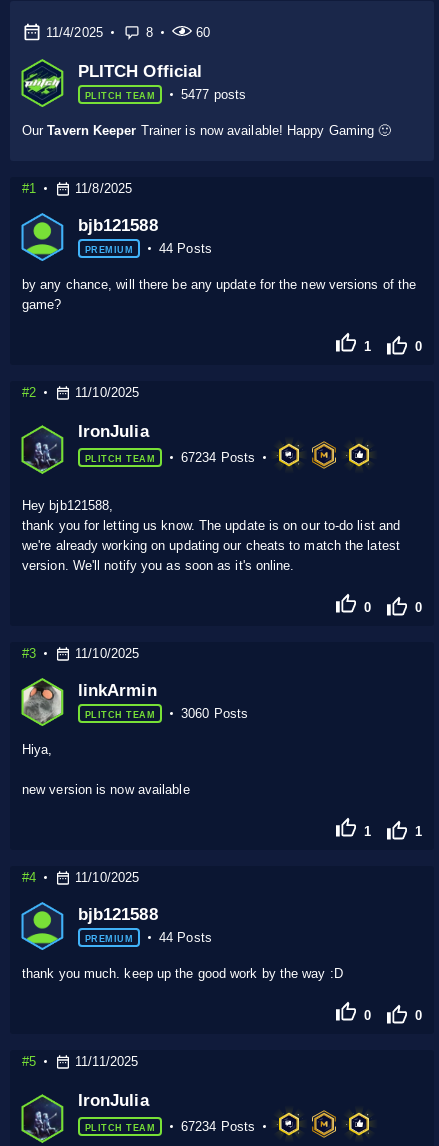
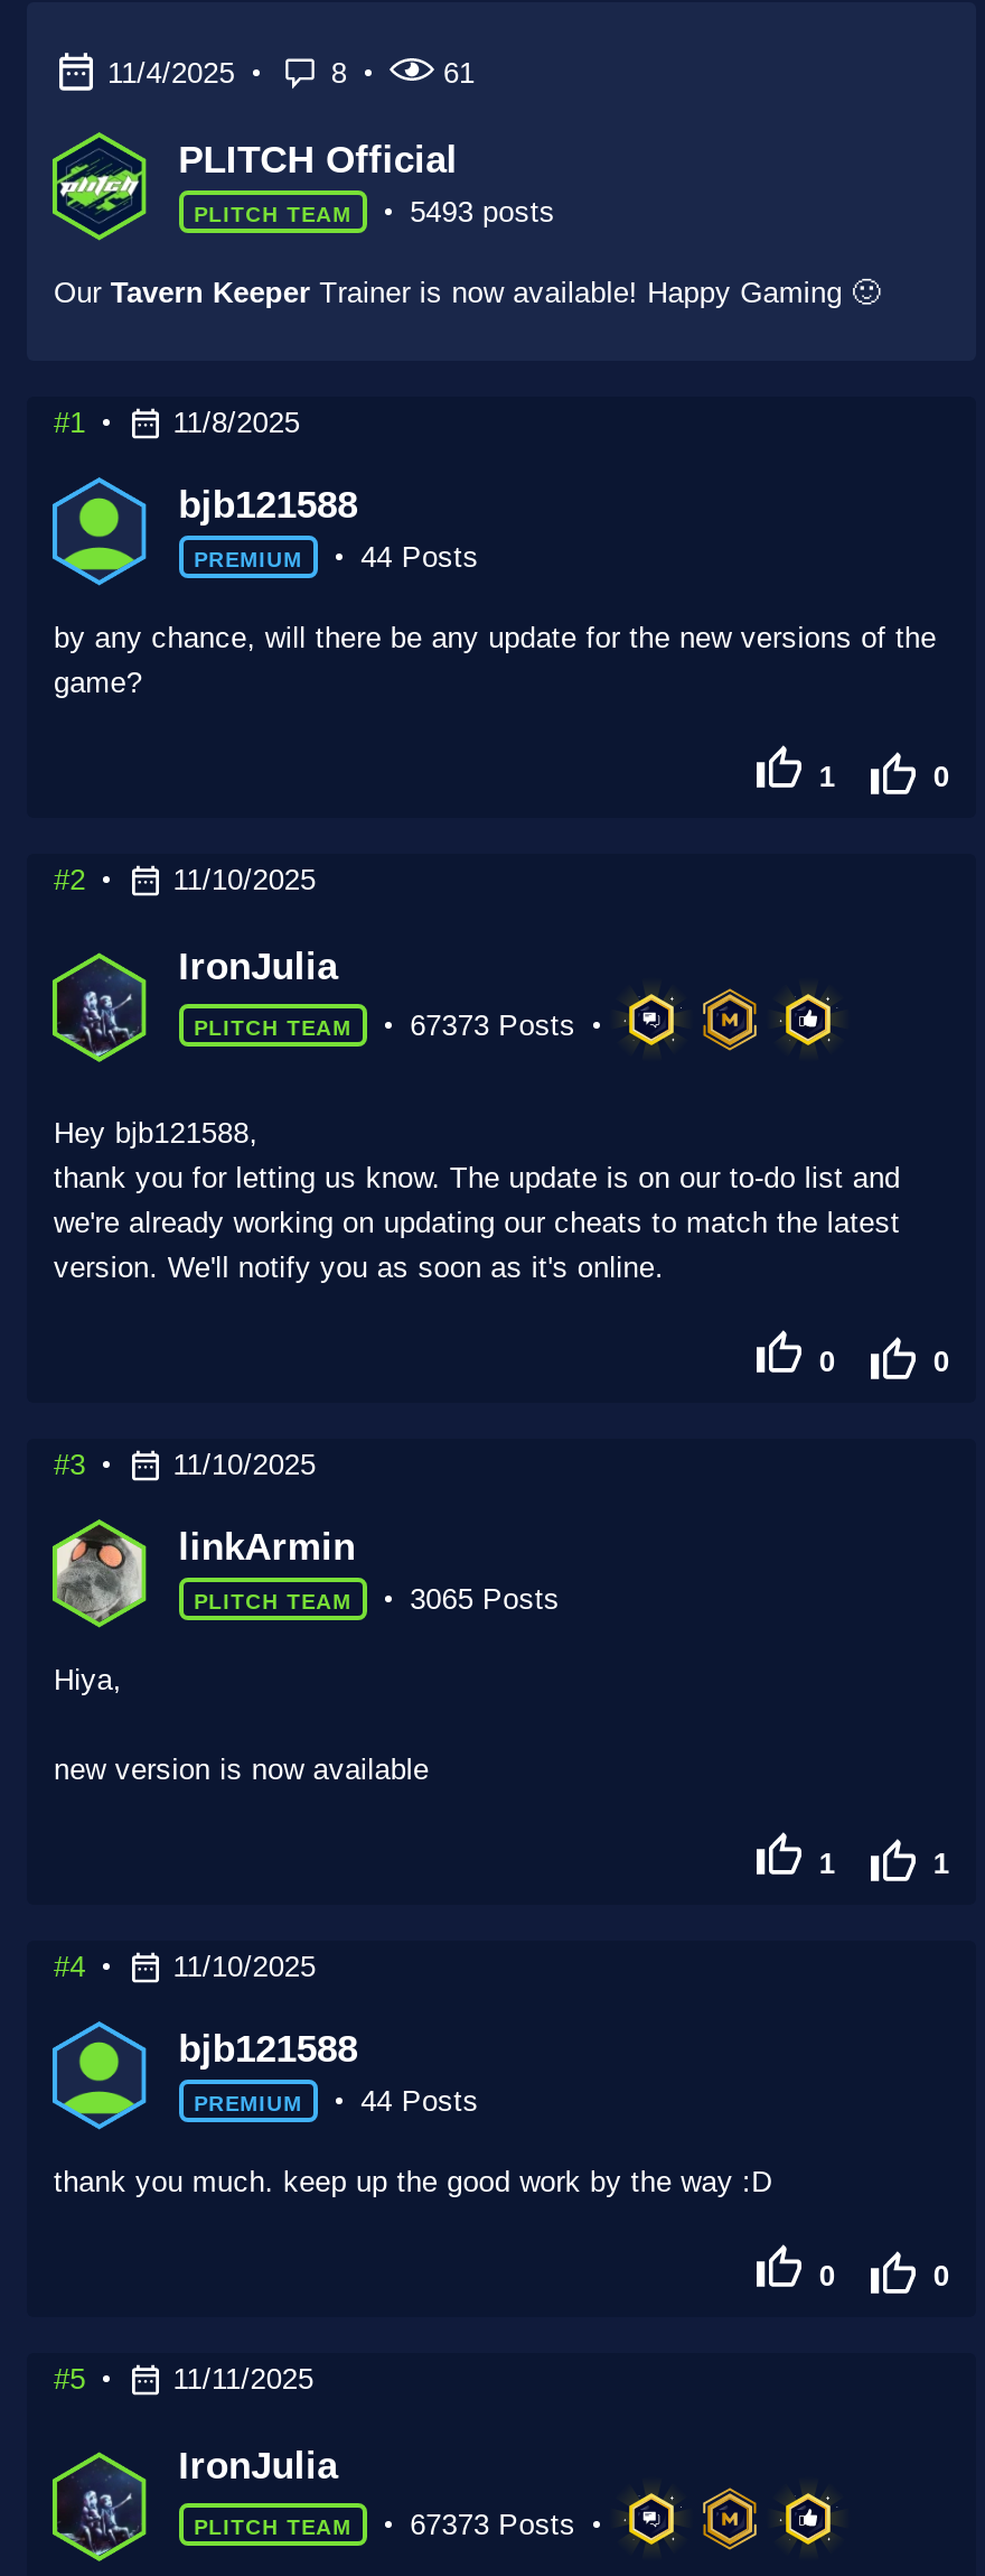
- 60
+ 61

- 5477 posts
+ 5493 posts

- 67234 Posts
+ 67373 Posts

- 3060 Posts
+ 3065 Posts

- 67234 Posts
+ 67373 Posts
